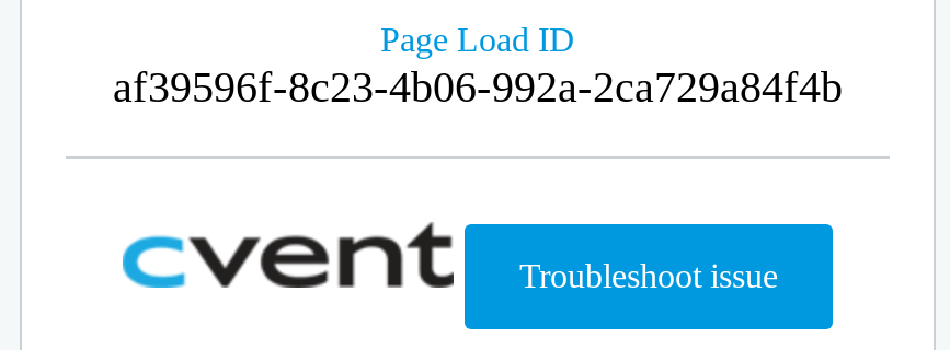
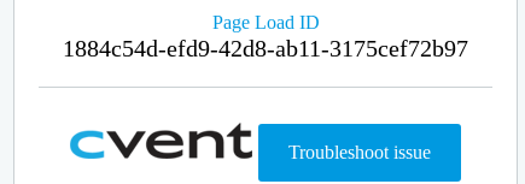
- af39596f-8c23-4b06-992a-2ca729a84f4b
+ 1884c54d-efd9-42d8-ab11-3175cef72b97
